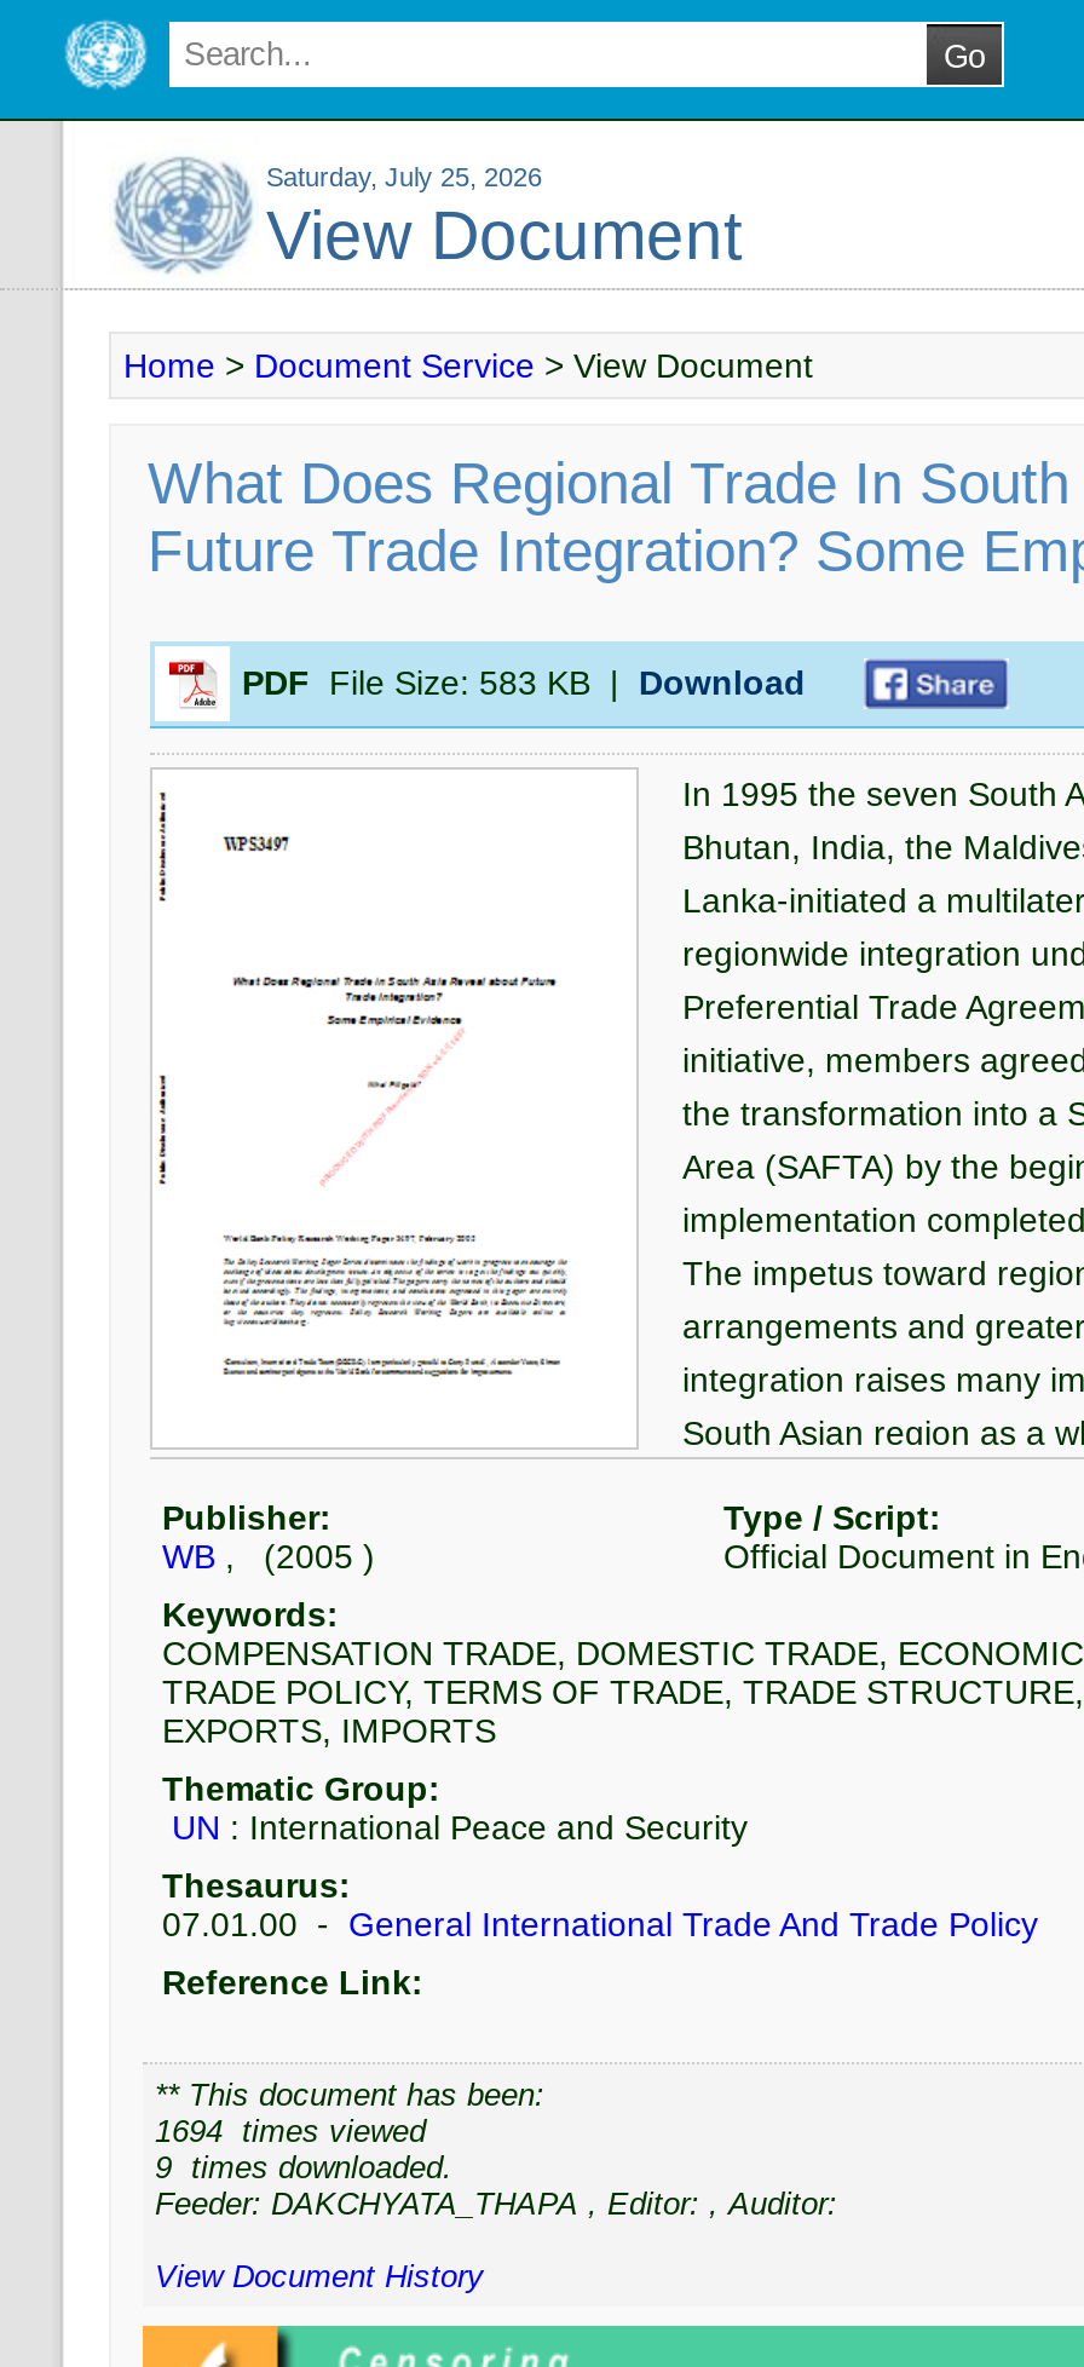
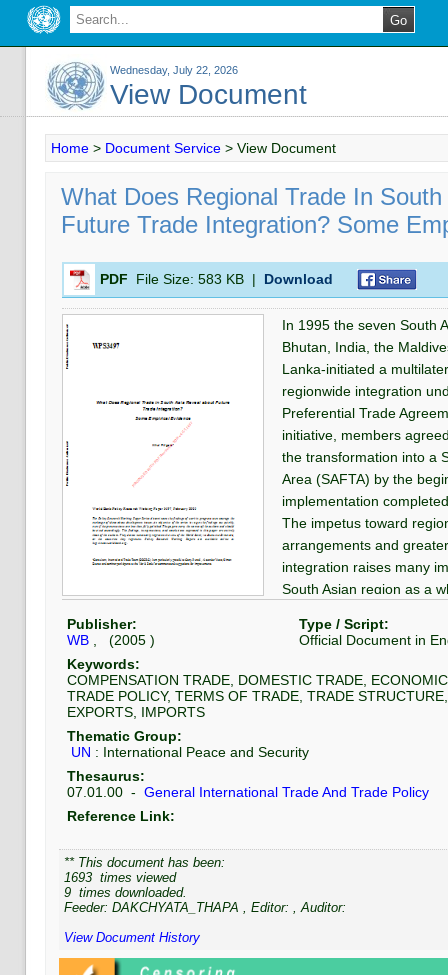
- Saturday, July 25, 2026
+ Wednesday, July 22, 2026

- 1694 times viewed
+ 1693 times viewed
